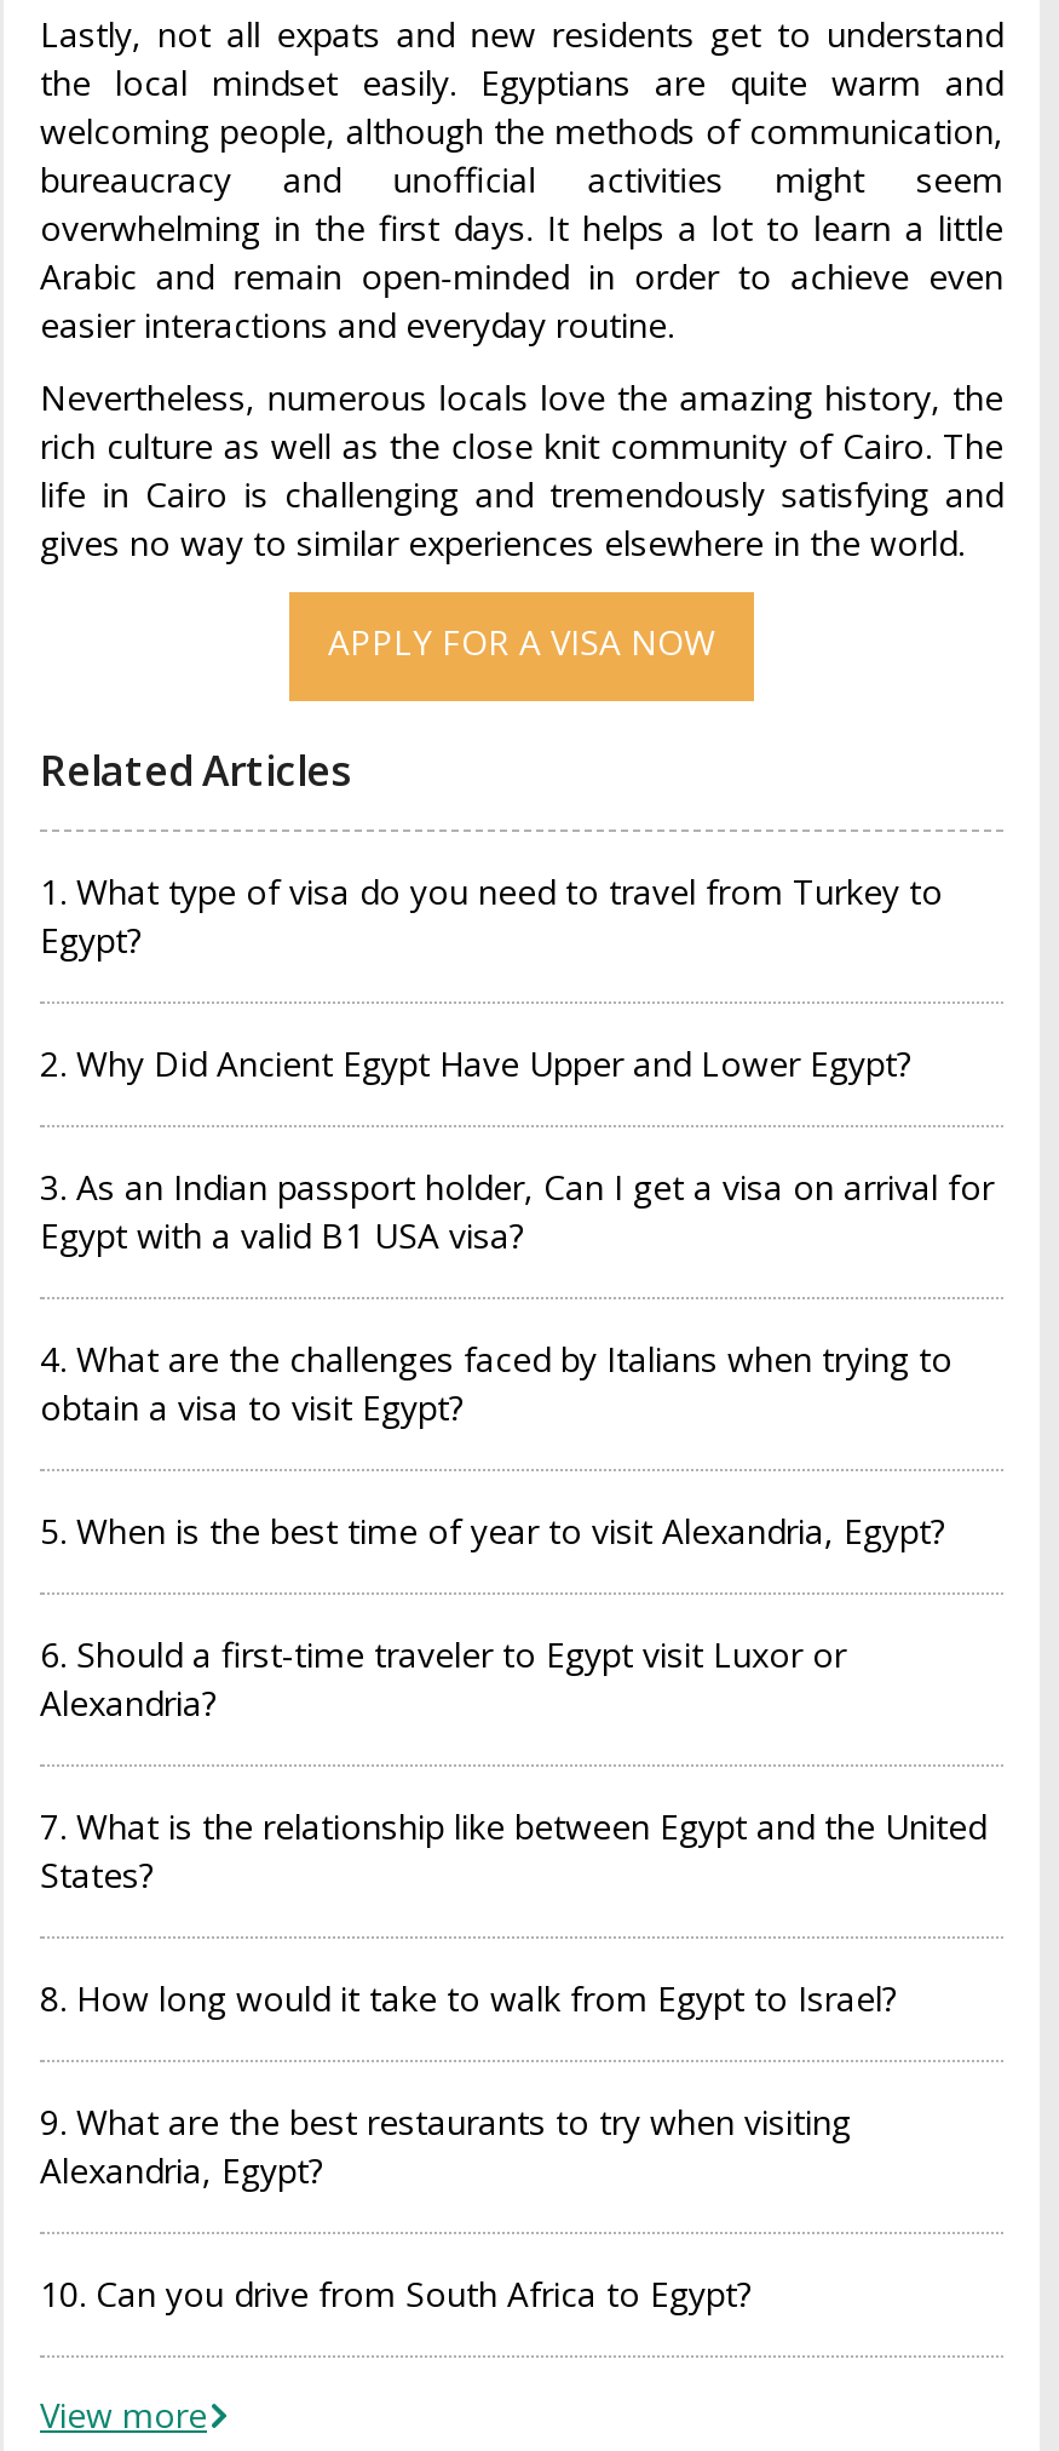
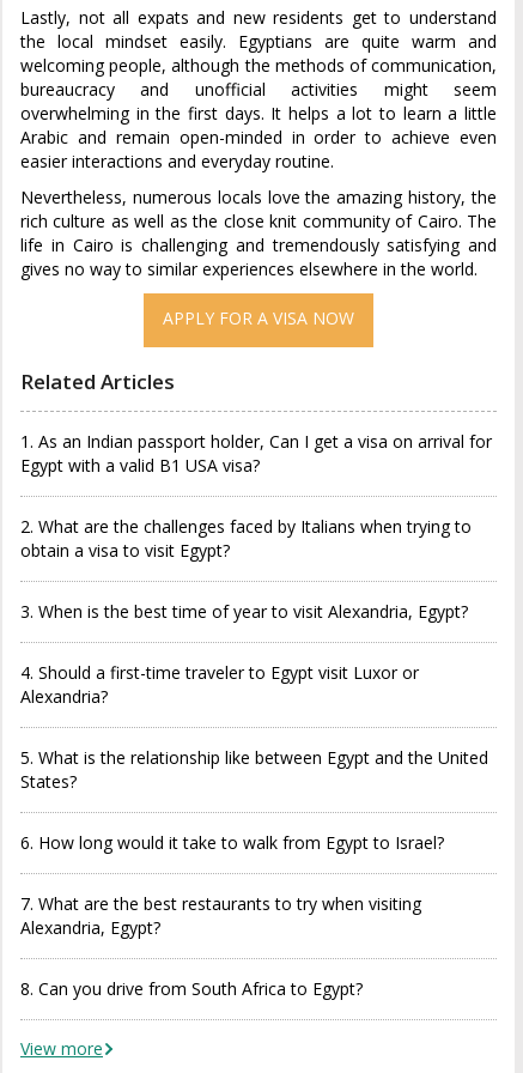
- 1. What type of visa do you need to travel from Turkey to
- Egypt?
- 2. Why Did Ancient Egypt Have Upper and Lower Egypt?
- 3. As an Indian passport holder, Can I get a visa on arrival for
+ 1. As an Indian passport holder, Can I get a visa on arrival for

- 4. What are the challenges faced by Italians when trying to
+ 2. What are the challenges faced by Italians when trying to

- 5. When is the best time of year to visit Alexandria, Egypt?
+ 3. When is the best time of year to visit Alexandria, Egypt?

- 6. Should a first-time traveler to Egypt visit Luxor or
+ 4. Should a first-time traveler to Egypt visit Luxor or

- 7. What is the relationship like between Egypt and the United
+ 5. What is the relationship like between Egypt and the United

- 8. How long would it take to walk from Egypt to Israel?
+ 6. How long would it take to walk from Egypt to Israel?

- 9. What are the best restaurants to try when visiting
+ 7. What are the best restaurants to try when visiting

- 10. Can you drive from South Africa to Egypt?
+ 8. Can you drive from South Africa to Egypt?
